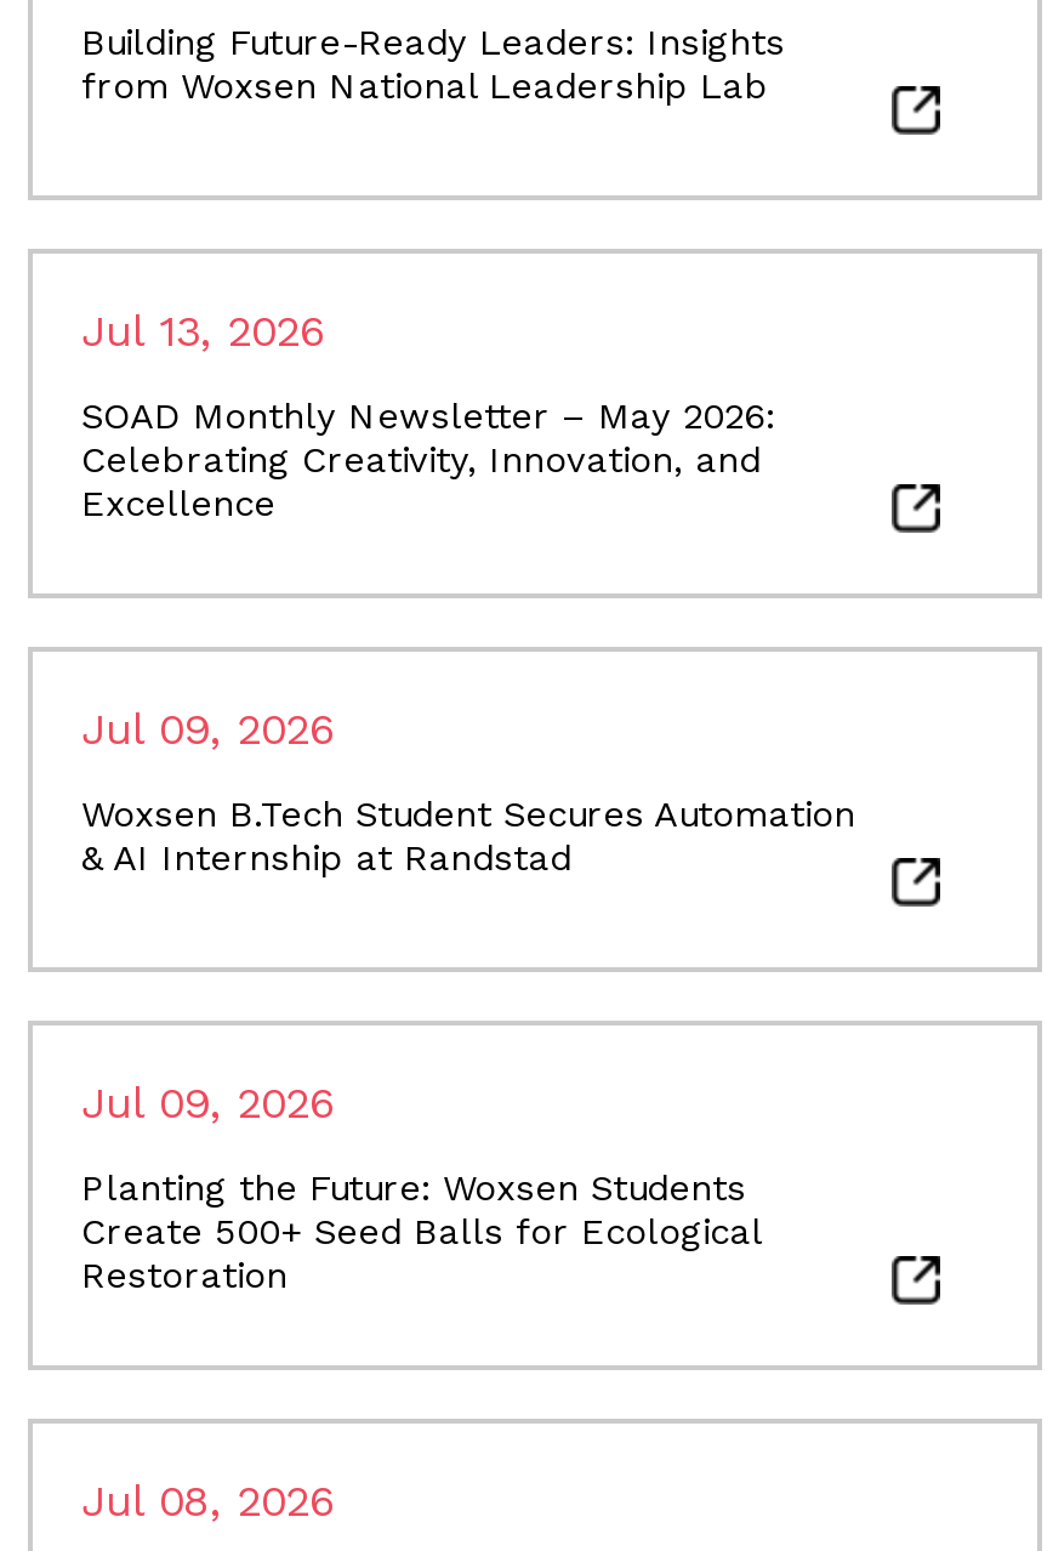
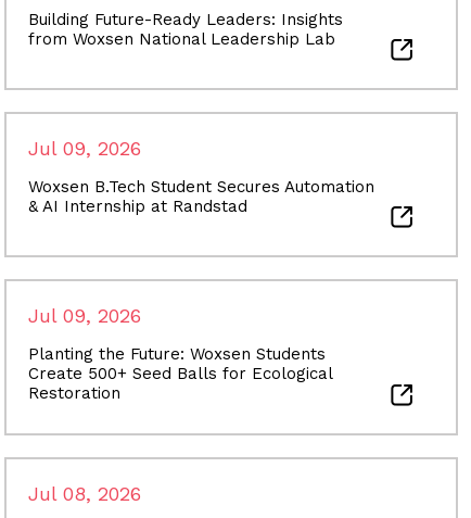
- Jul 13, 2026
- SOAD Monthly Newsletter – May 2026:
- Celebrating Creativity, Innovation, and
- Excellence
